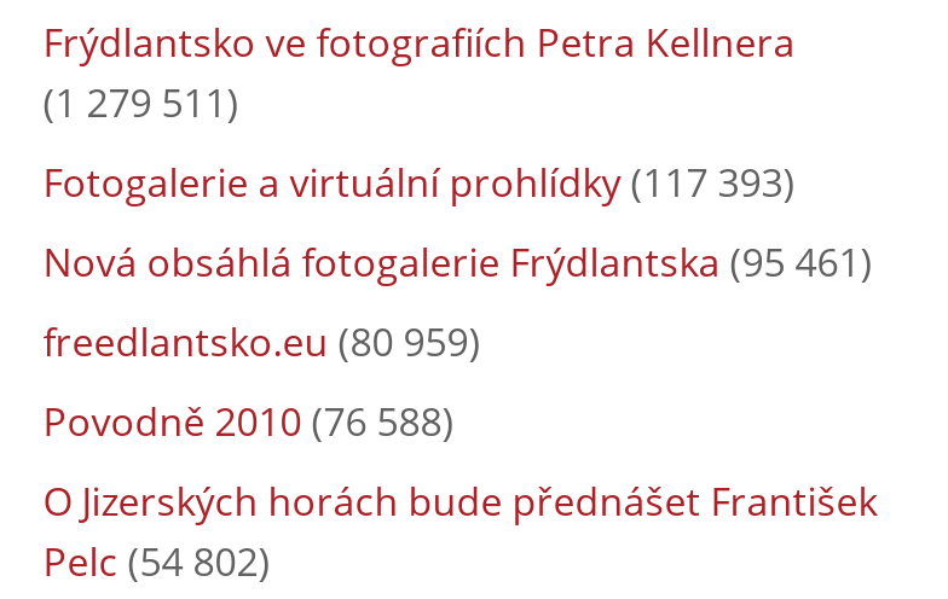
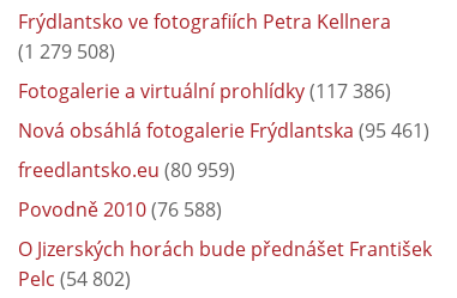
- (1 279 511)
+ (1 279 508)

- Fotogalerie a virtuální prohlídky (117 393)
+ Fotogalerie a virtuální prohlídky (117 386)
